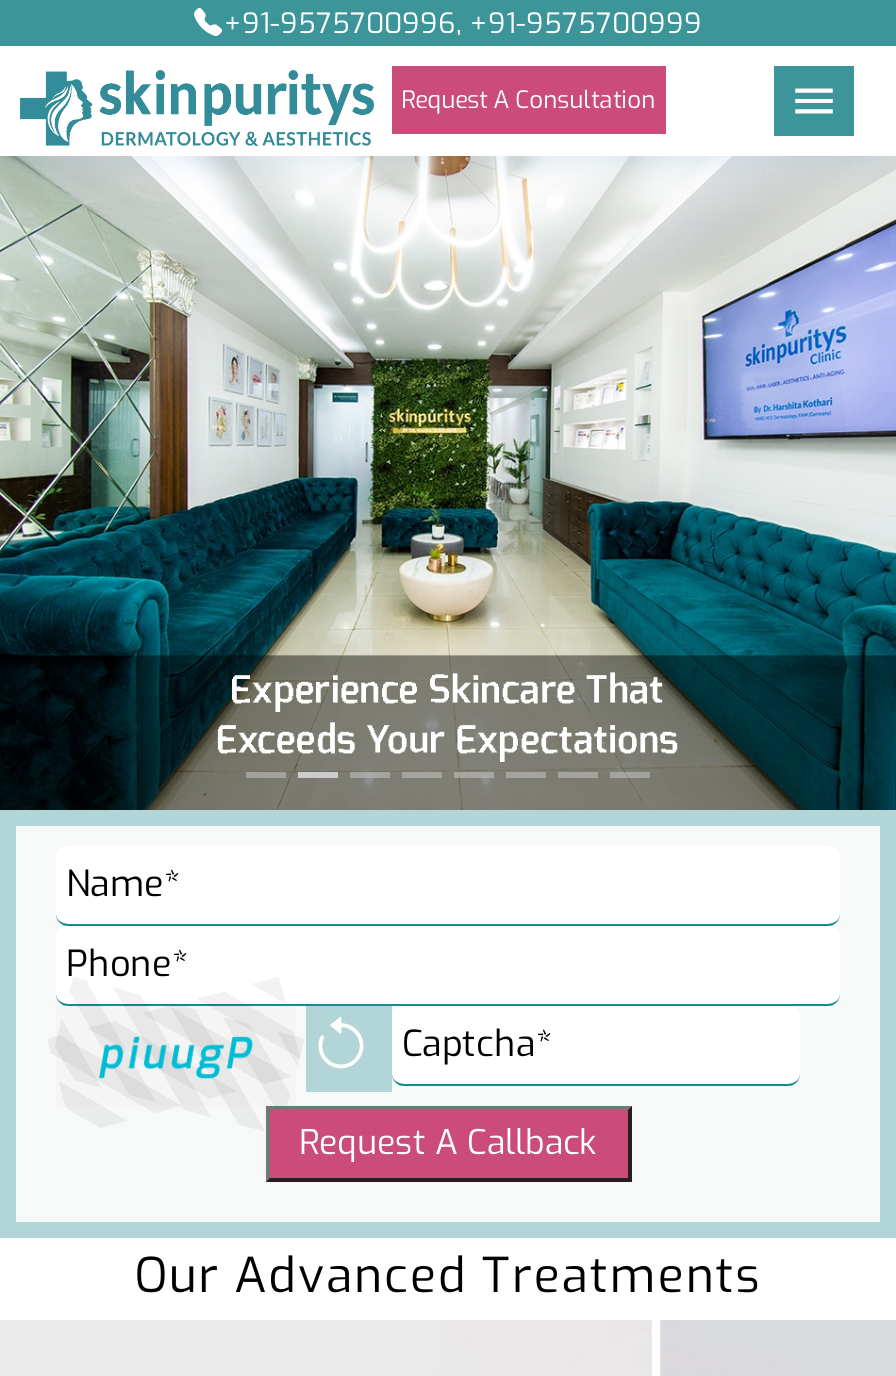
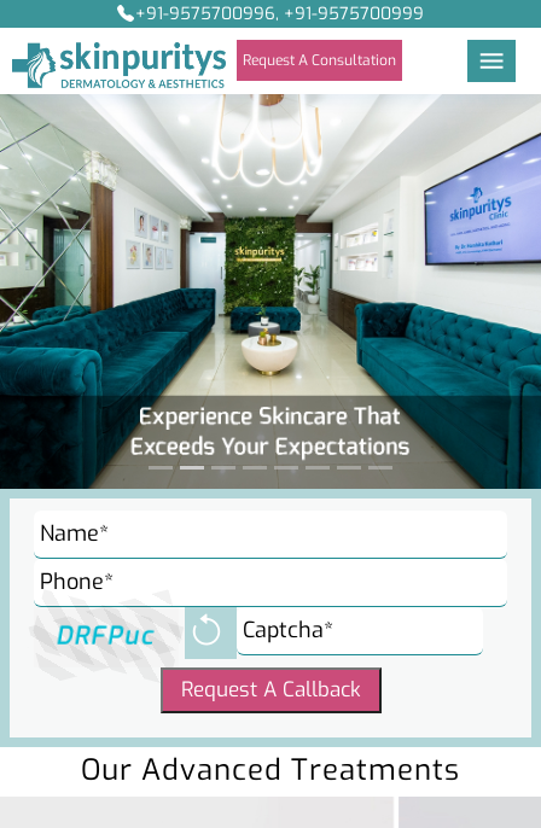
- piuugP
+ DRFPuc
